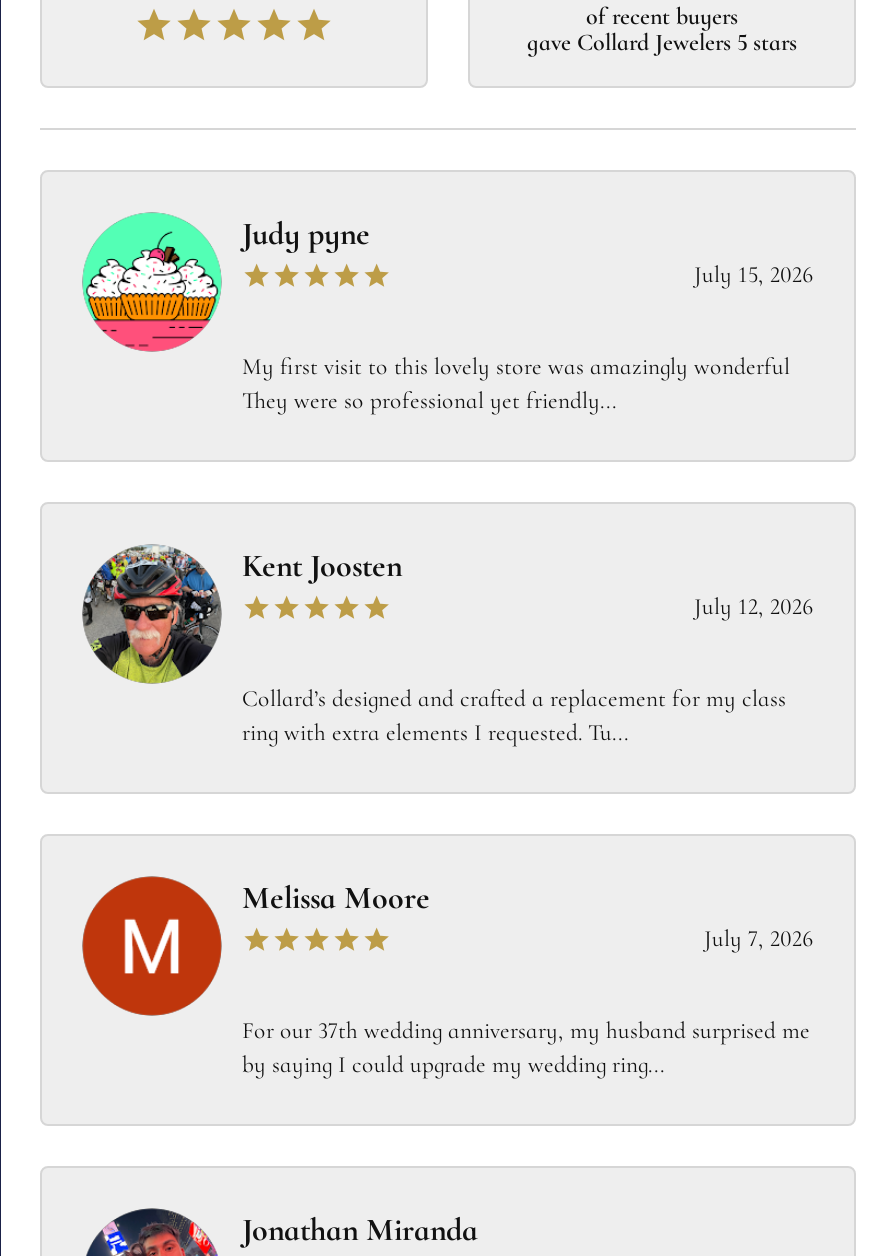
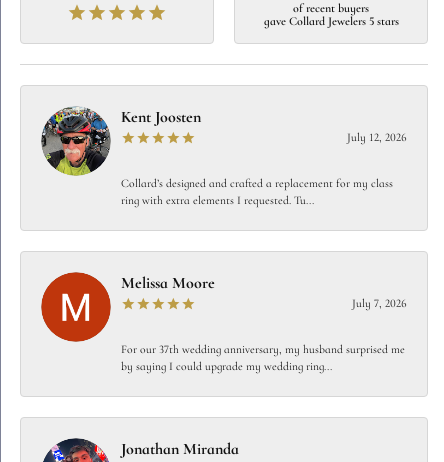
- [image]
- Judy pyne
- July 15, 2026

- My first visit to this lovely store was amazingly wonderful
- They were so professional yet friendly...
